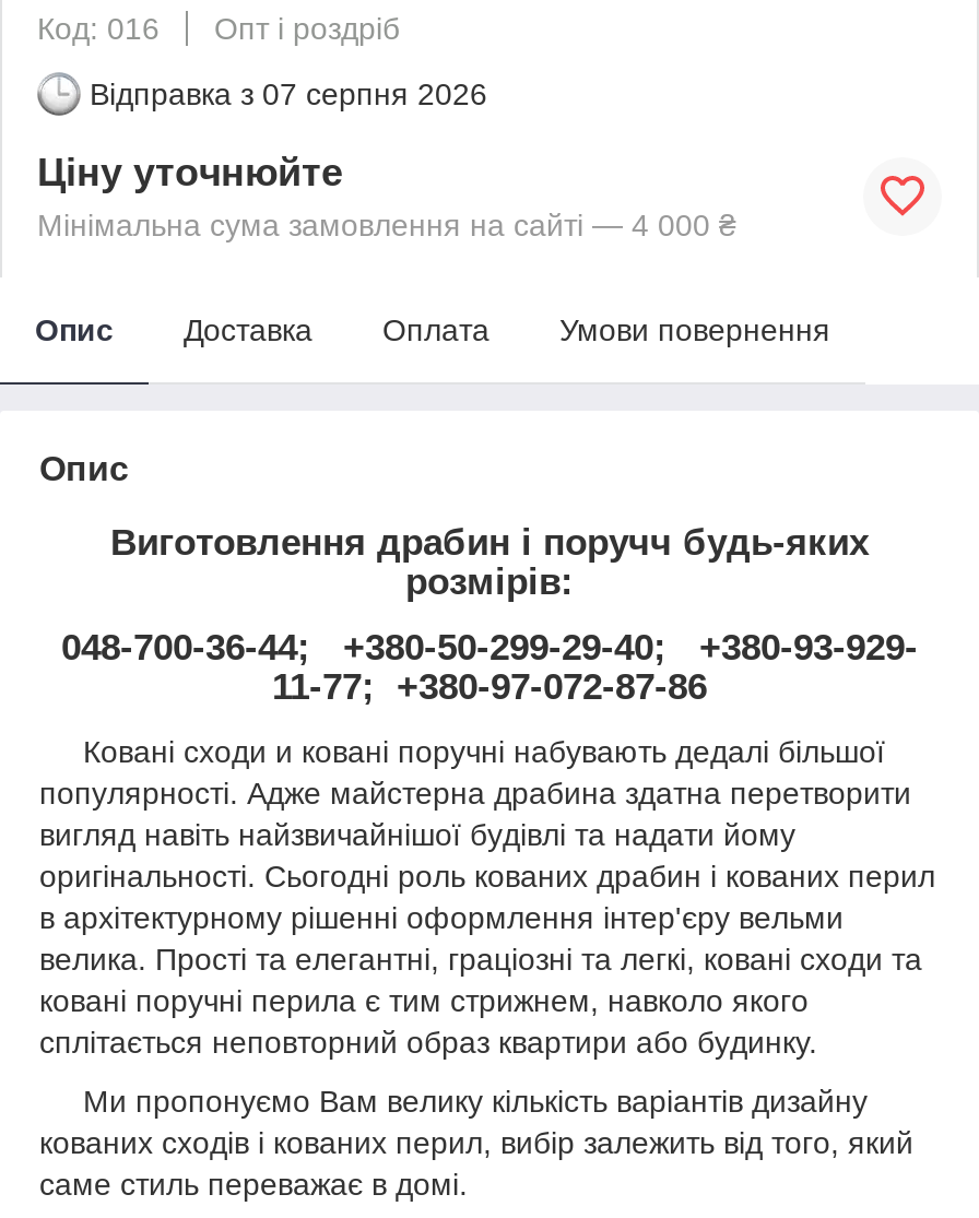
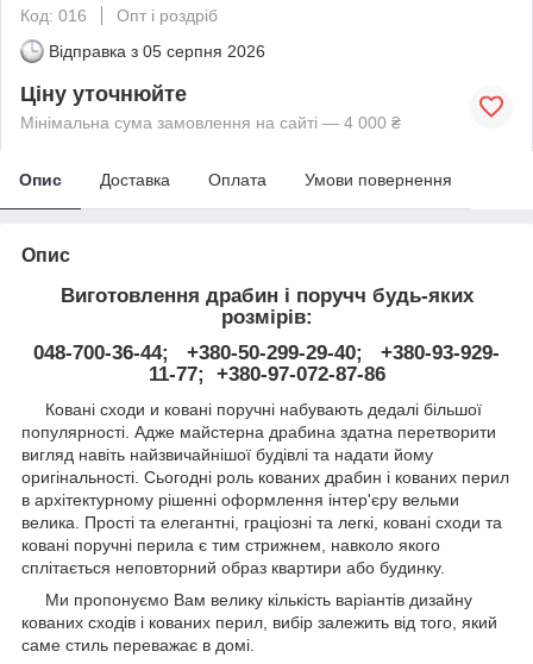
- Відправка з 07 серпня 2026
+ Відправка з 05 серпня 2026
